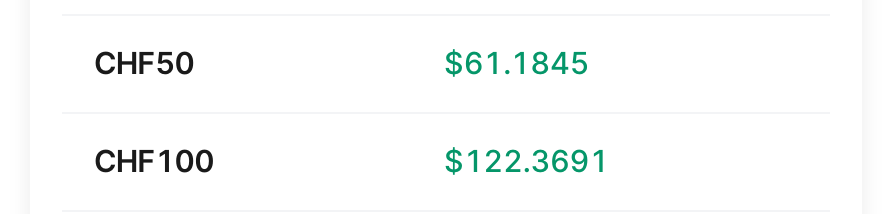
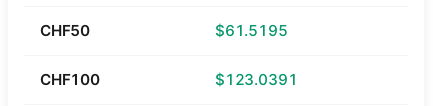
- $61.1845
+ $61.5195

- $122.3691
+ $123.0391
